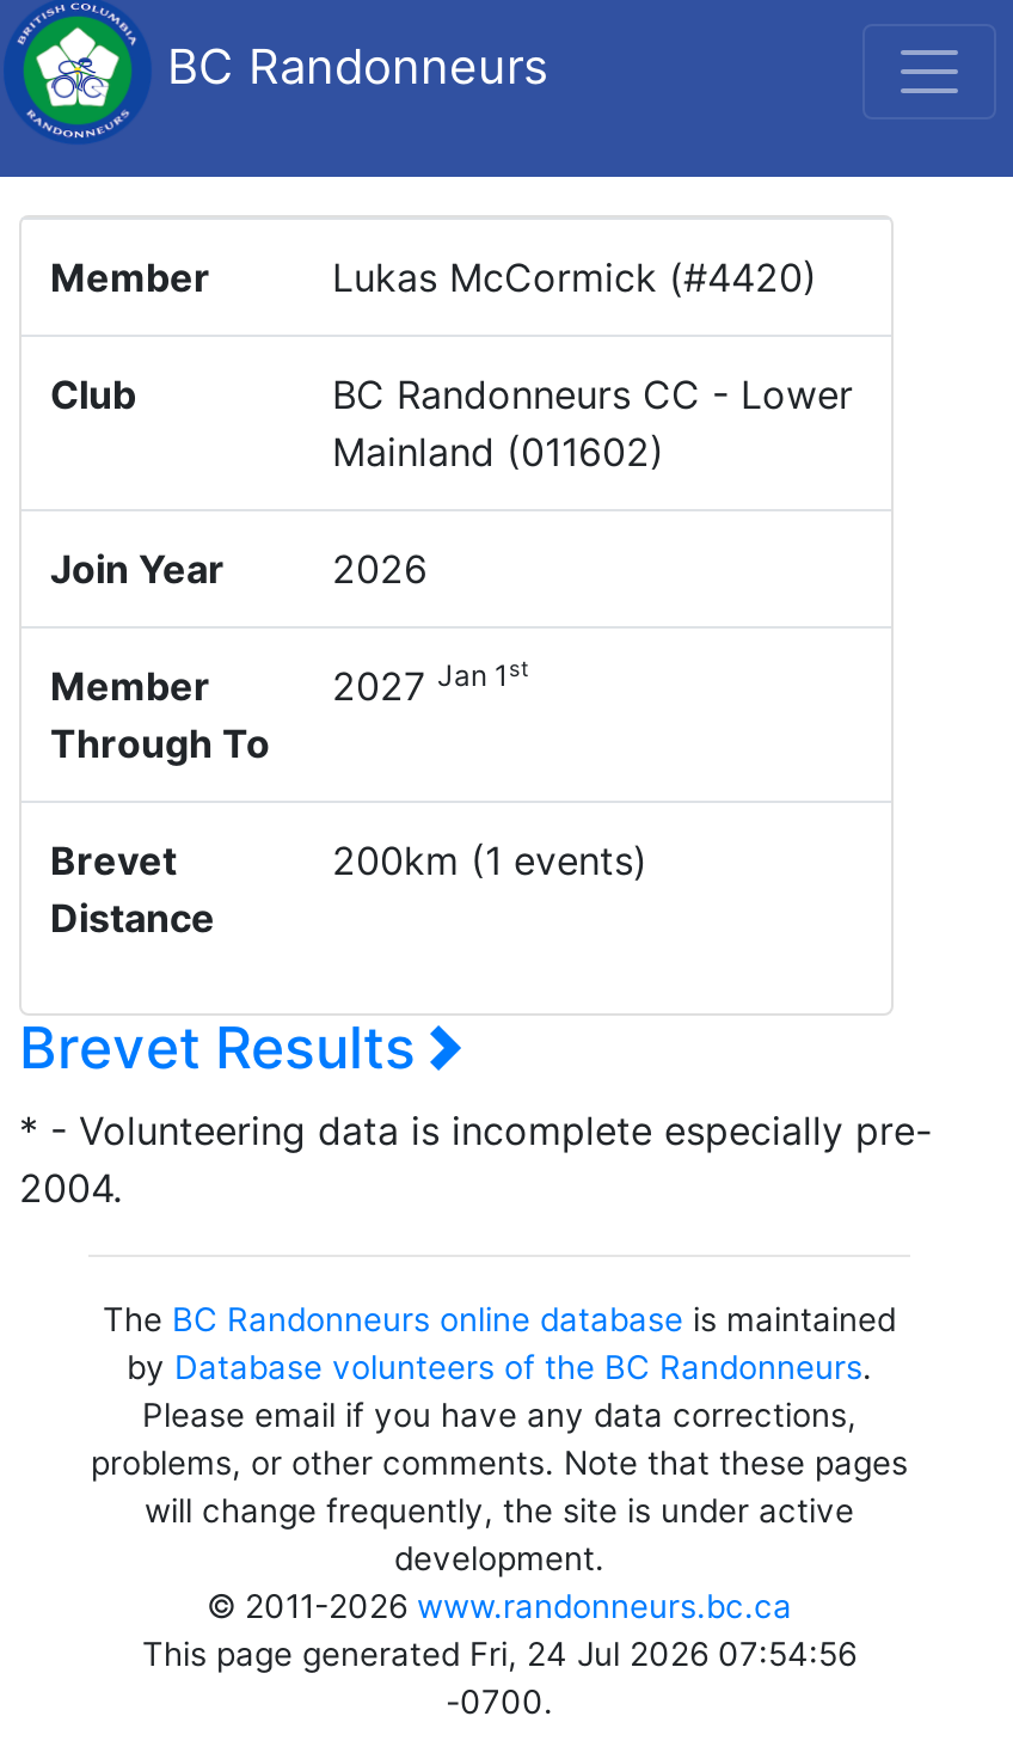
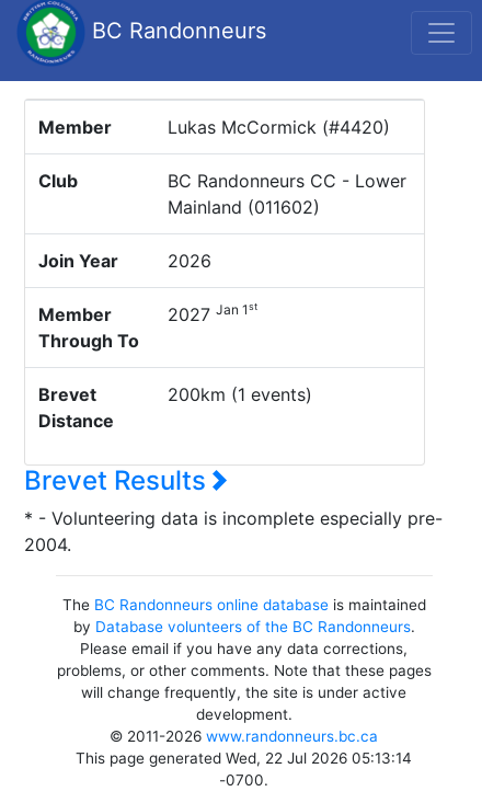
- This page generated Fri, 24 Jul 2026 07:54:56
+ This page generated Wed, 22 Jul 2026 05:13:14
